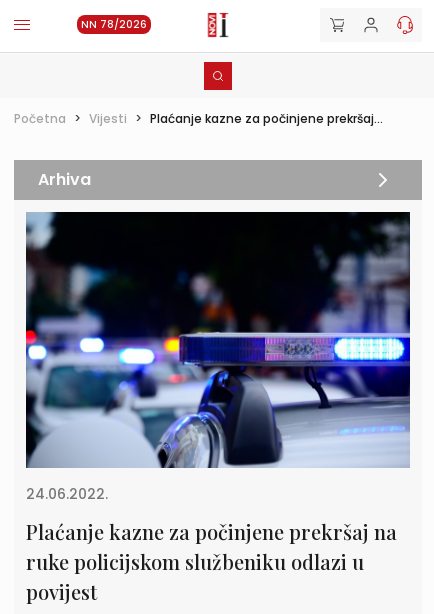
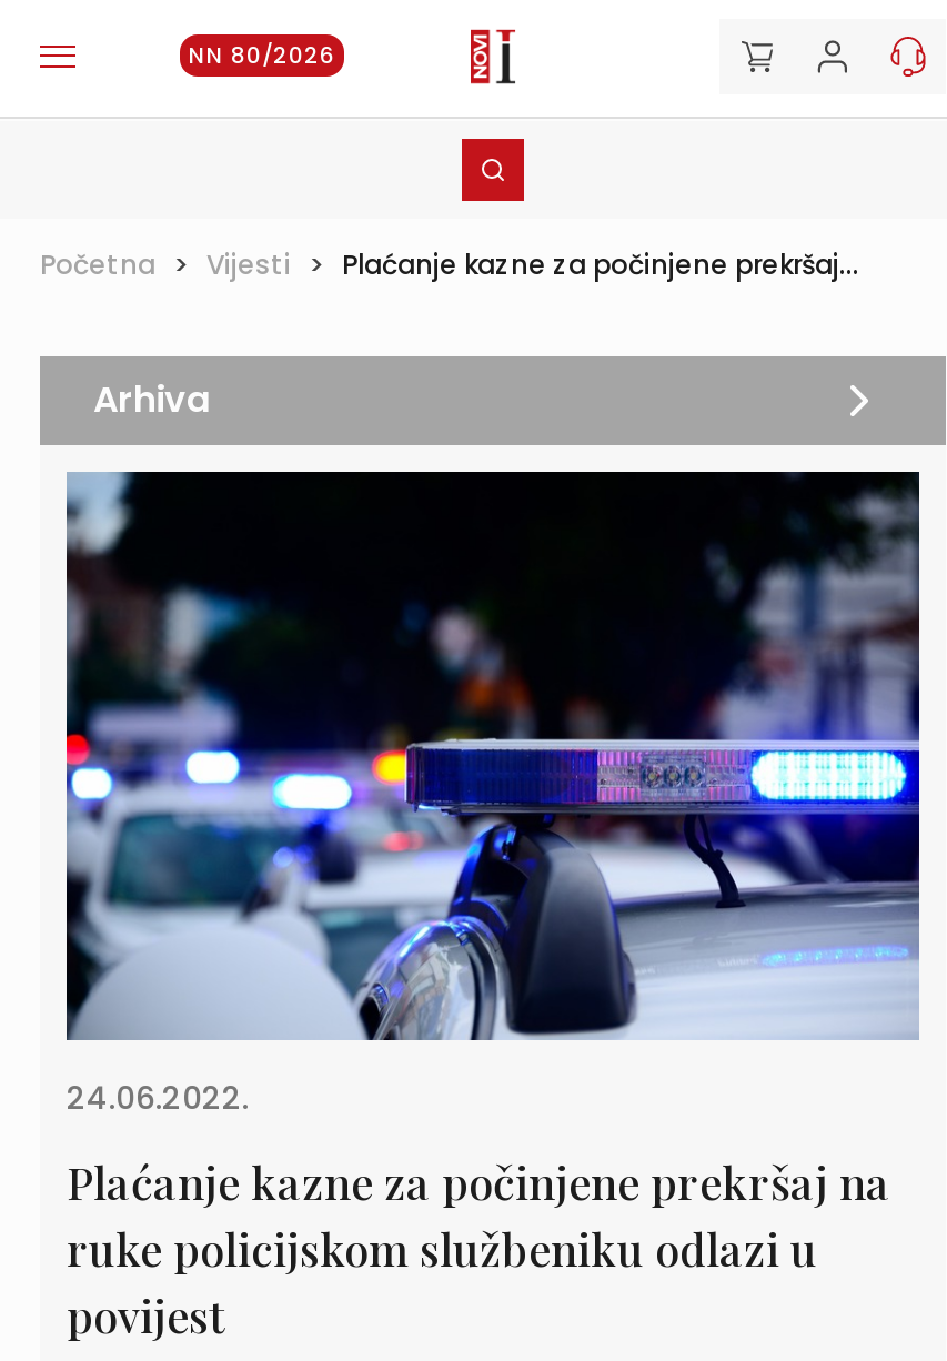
- NN 78/2026
+ NN 80/2026
